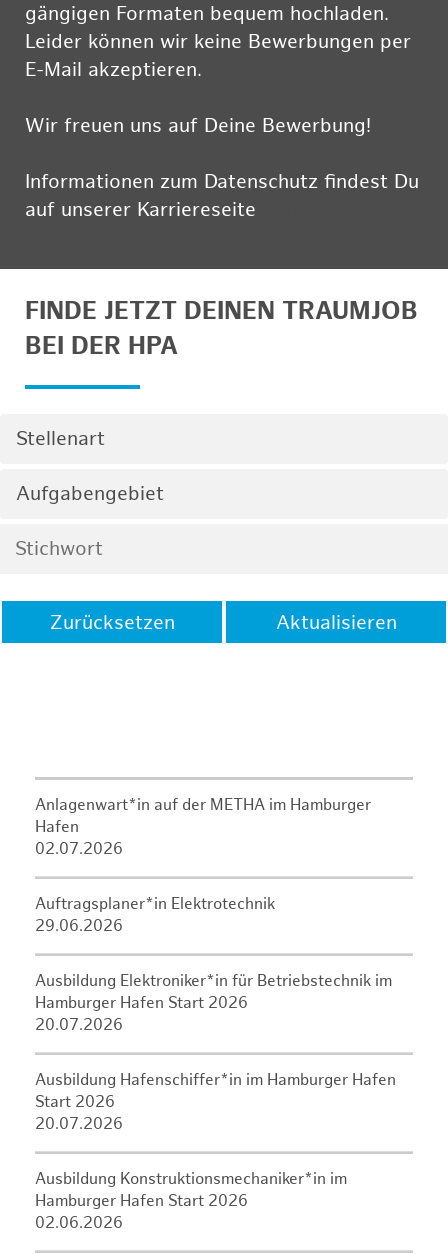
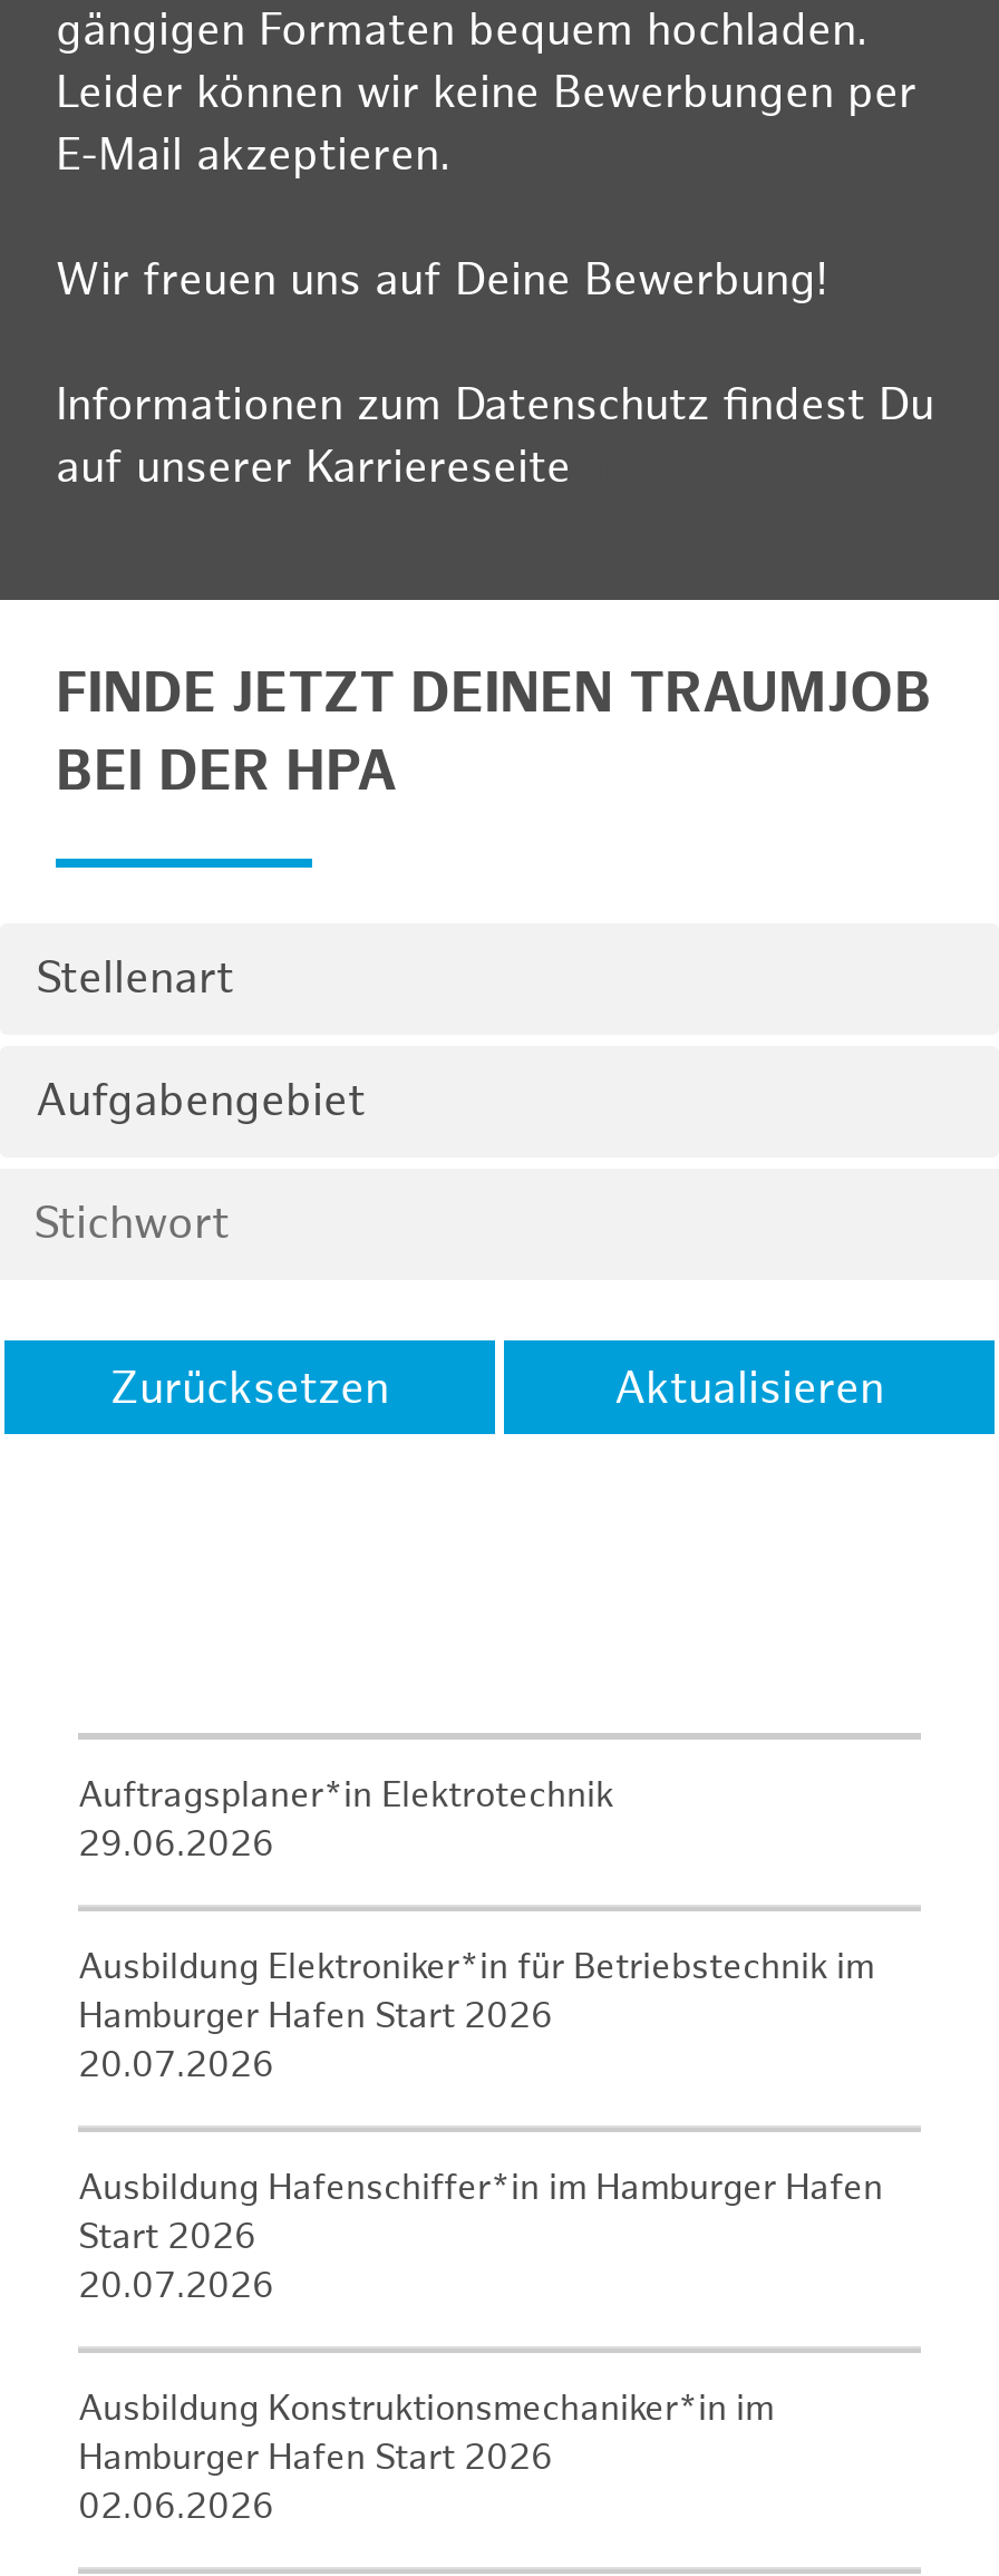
- Anlagenwart*in auf der METHA im Hamburger
- Hafen
- 02.07.2026
